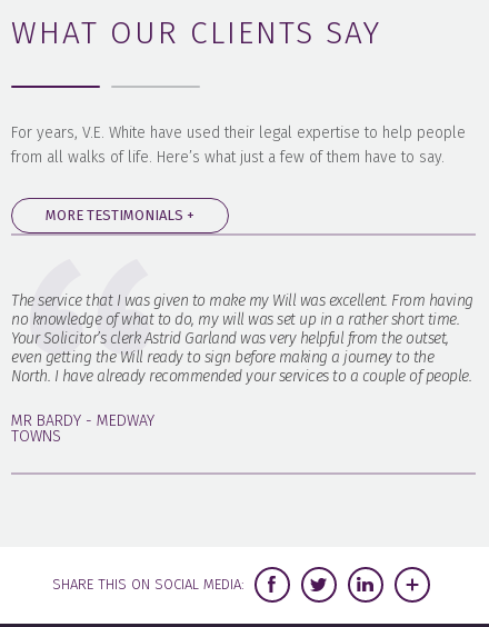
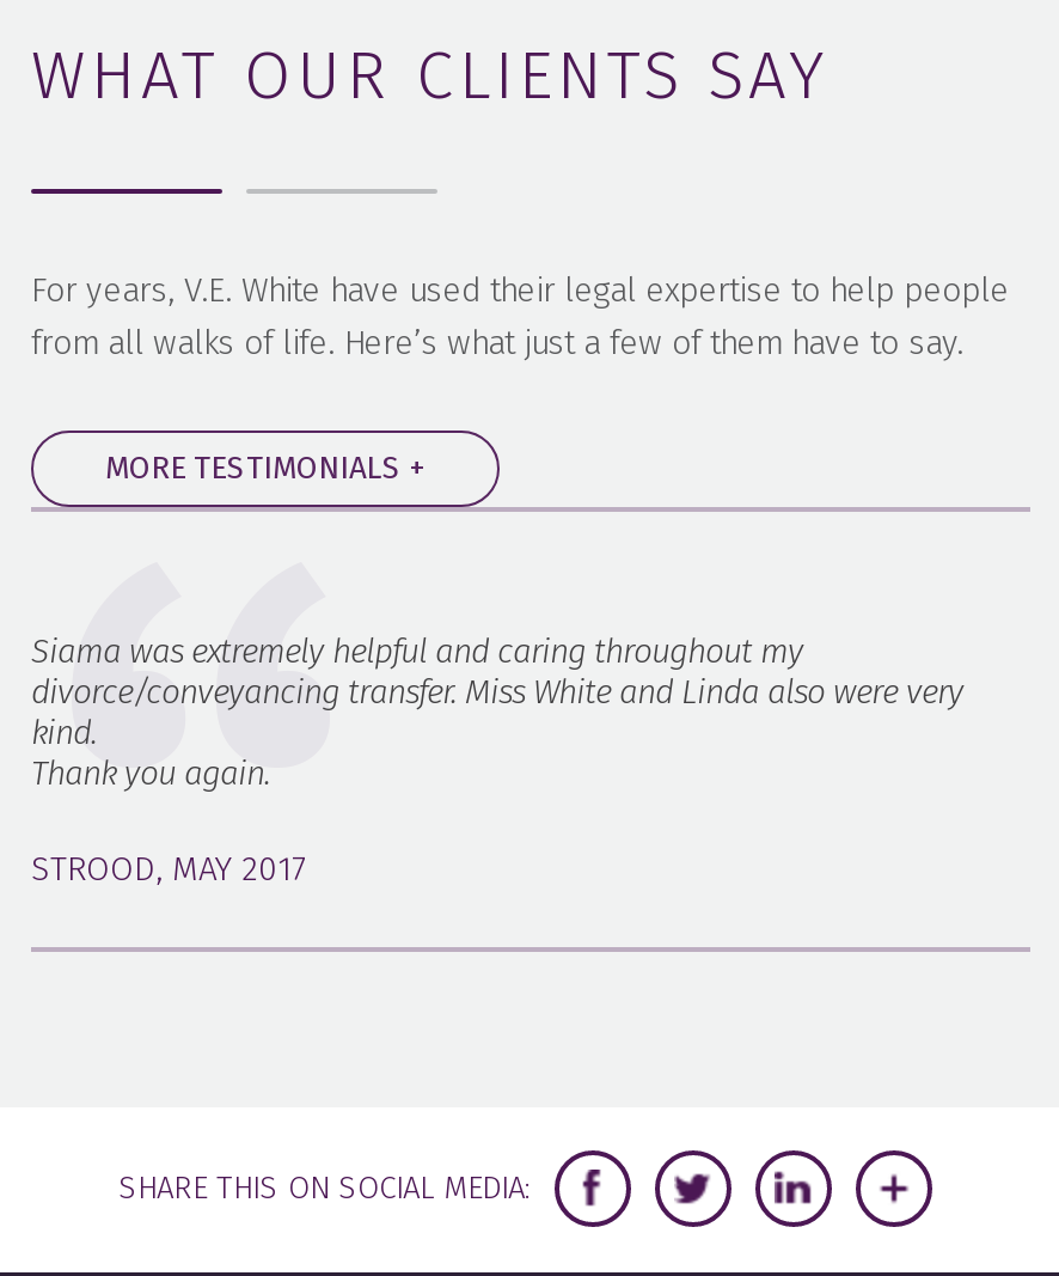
- The service that I was given to make my Will was excellent. From having
- no knowledge of what to do, my will was set up in a rather short time.
- Your Solicitor’s clerk Astrid Garland was very helpful from the outset,
- even getting the Will ready to sign before making a journey to the
- North. I have already recommended your services to a couple of people.
+ Siama was extremely helpful and caring throughout my
+ divorce/conveyancing transfer. Miss White and Linda also were very
+ kind.
+ Thank you again.

- MR BARDY - MEDWAY
- TOWNS
+ STROOD, MAY 2017
